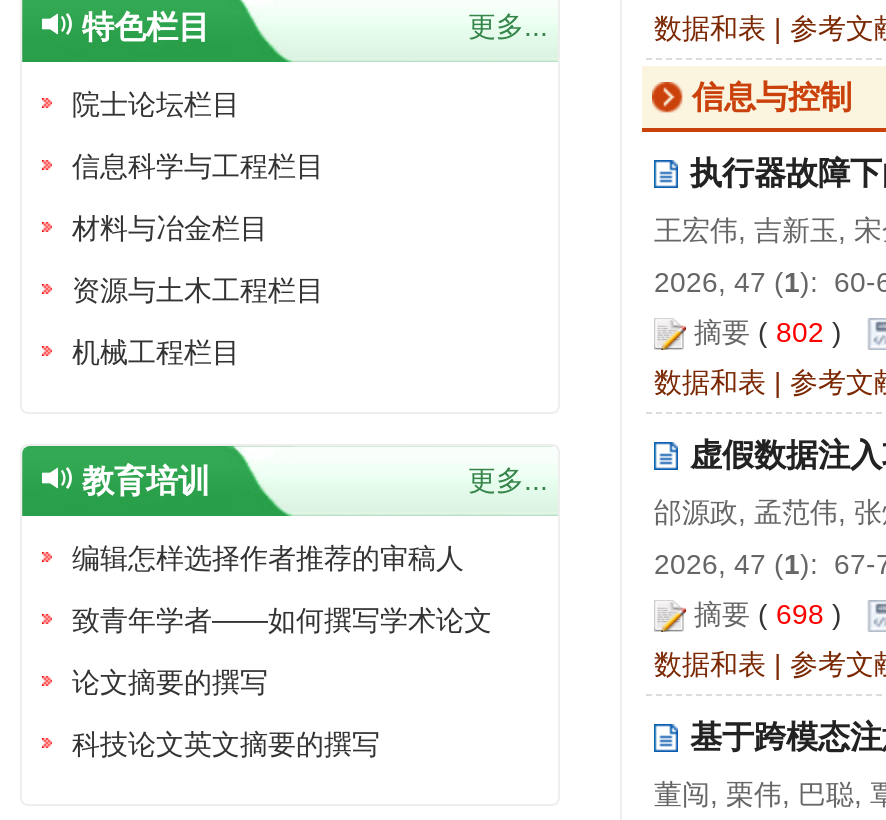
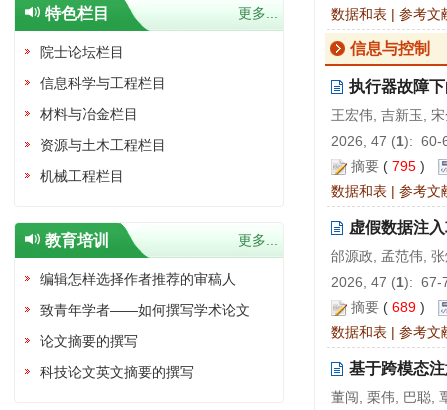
- 摘要(802)
+ 摘要(795)

- 摘要(698)
+ 摘要(689)
